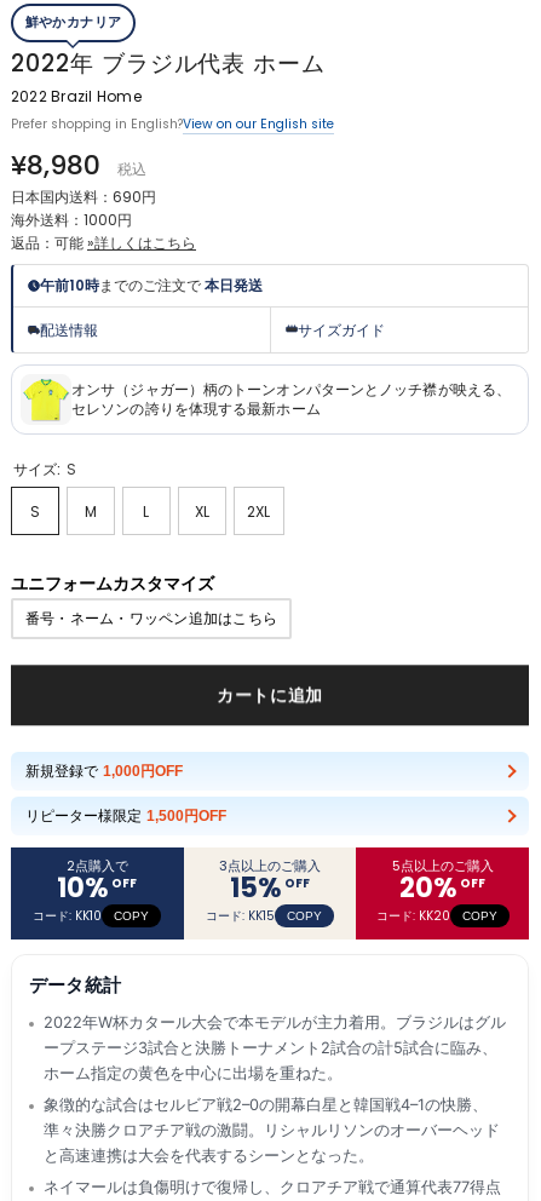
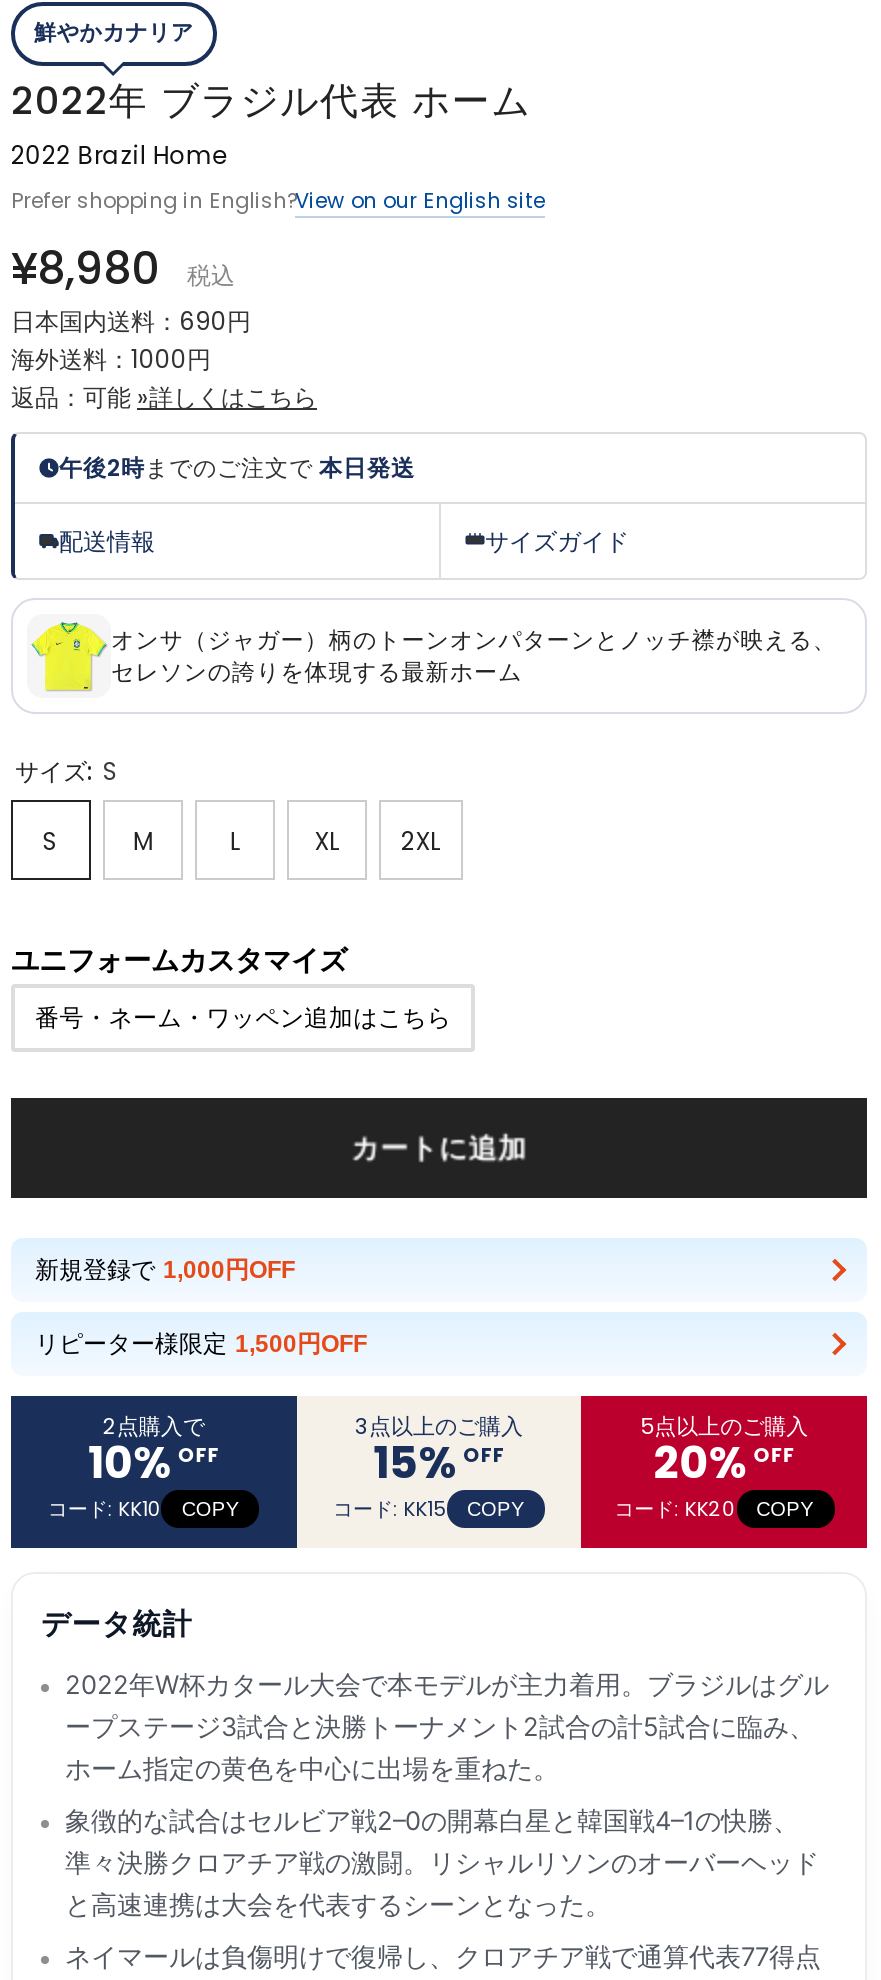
- 午前10時までのご注文で本日発送
+ 午後2時までのご注文で本日発送
